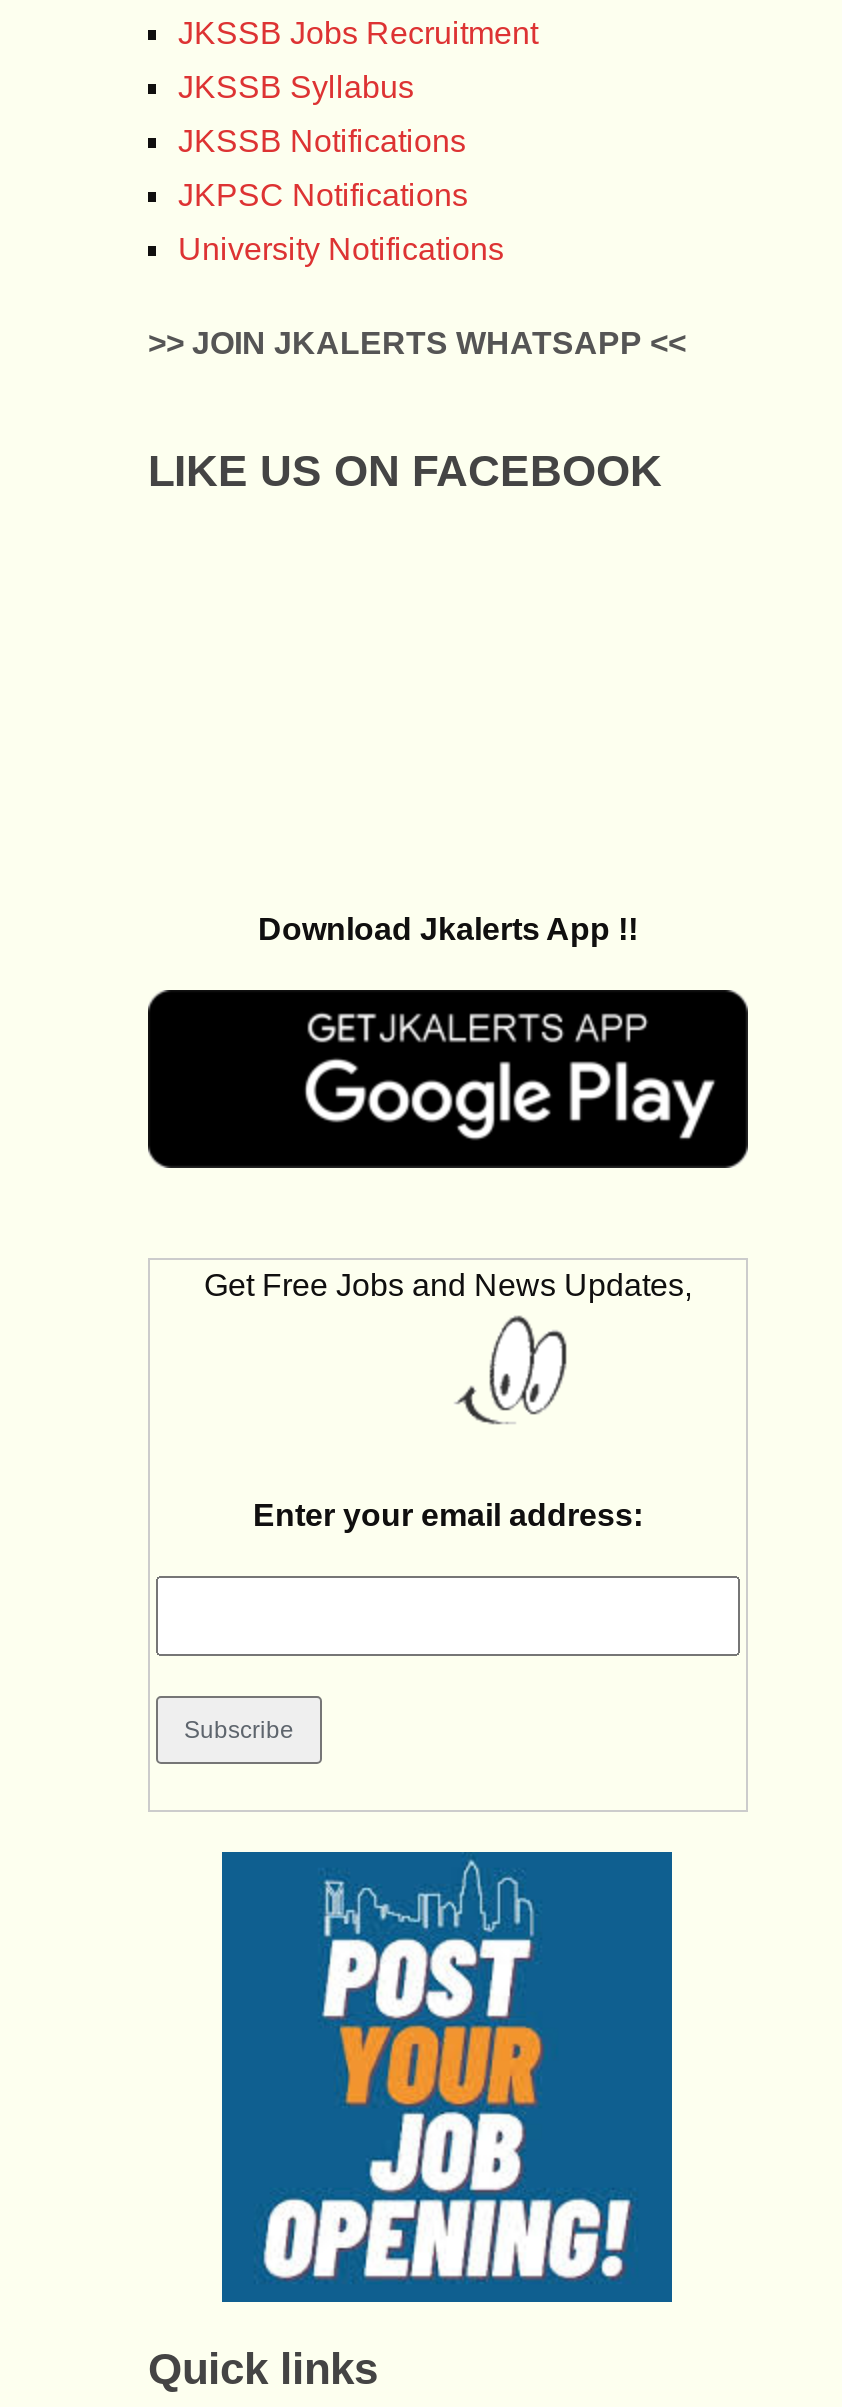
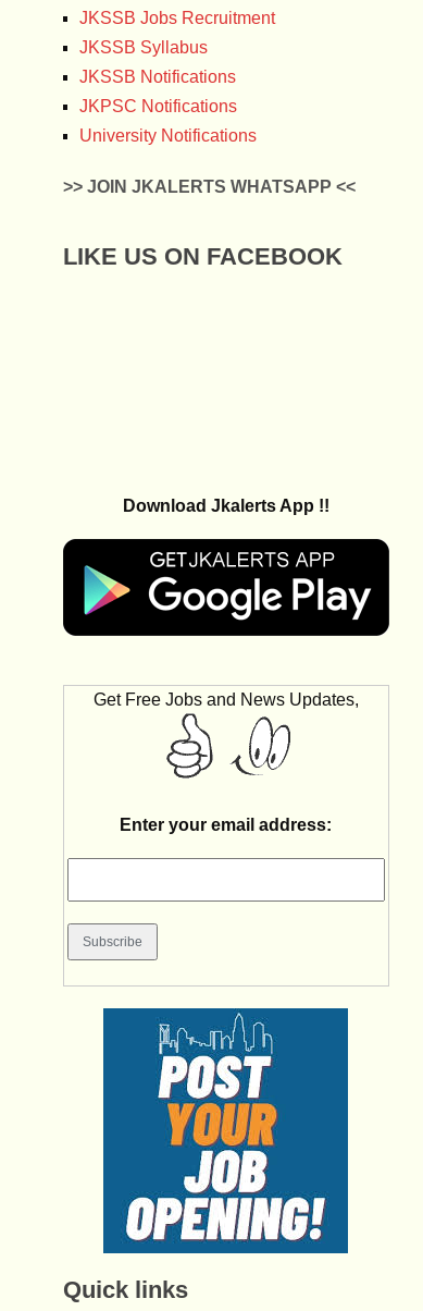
+ [image]

+ [image]
